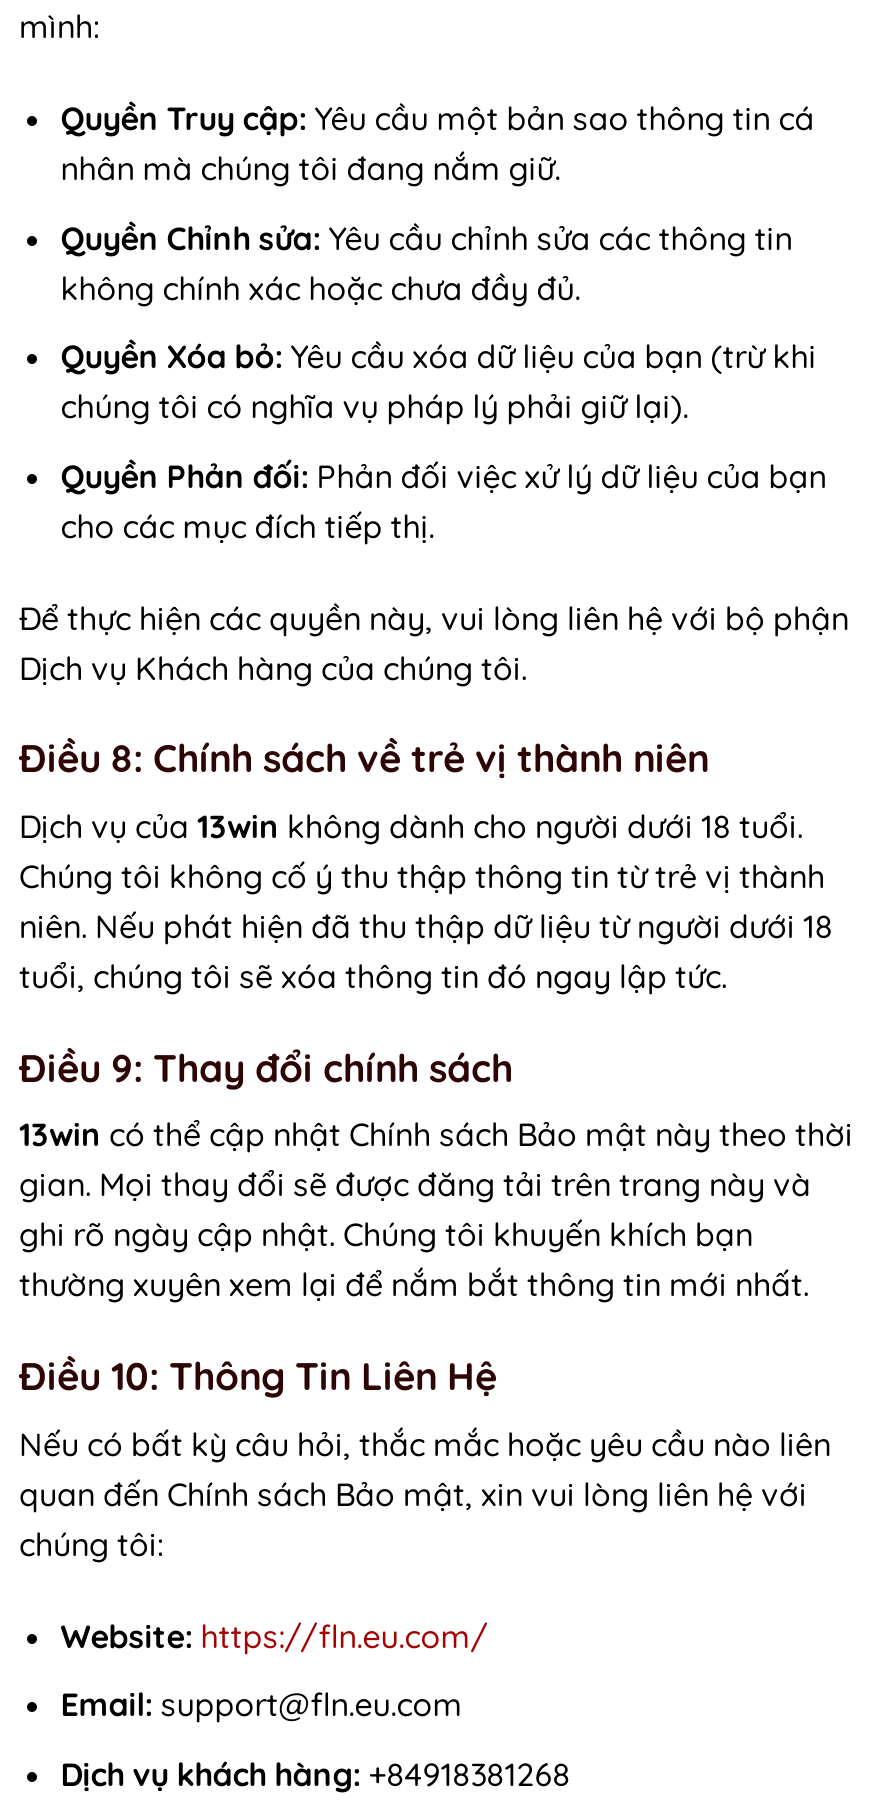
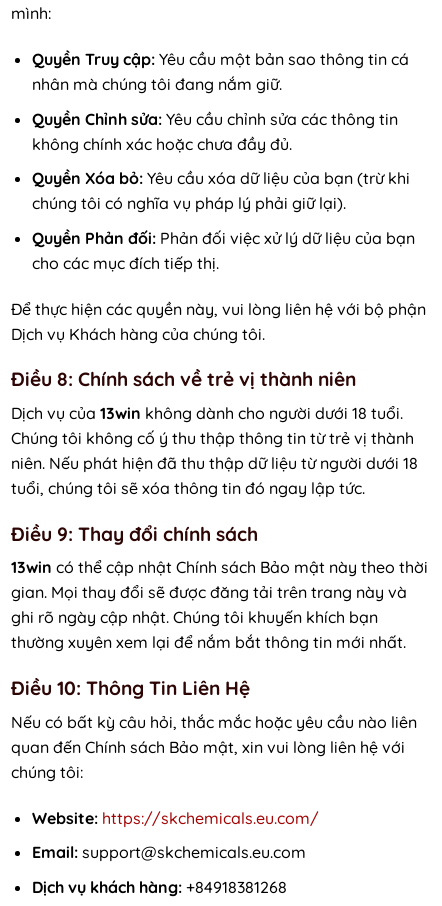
- Website: https://fln.eu.com/
+ Website: https://skchemicals.eu.com/

- Email: support@fln.eu.com
+ Email: support@skchemicals.eu.com
